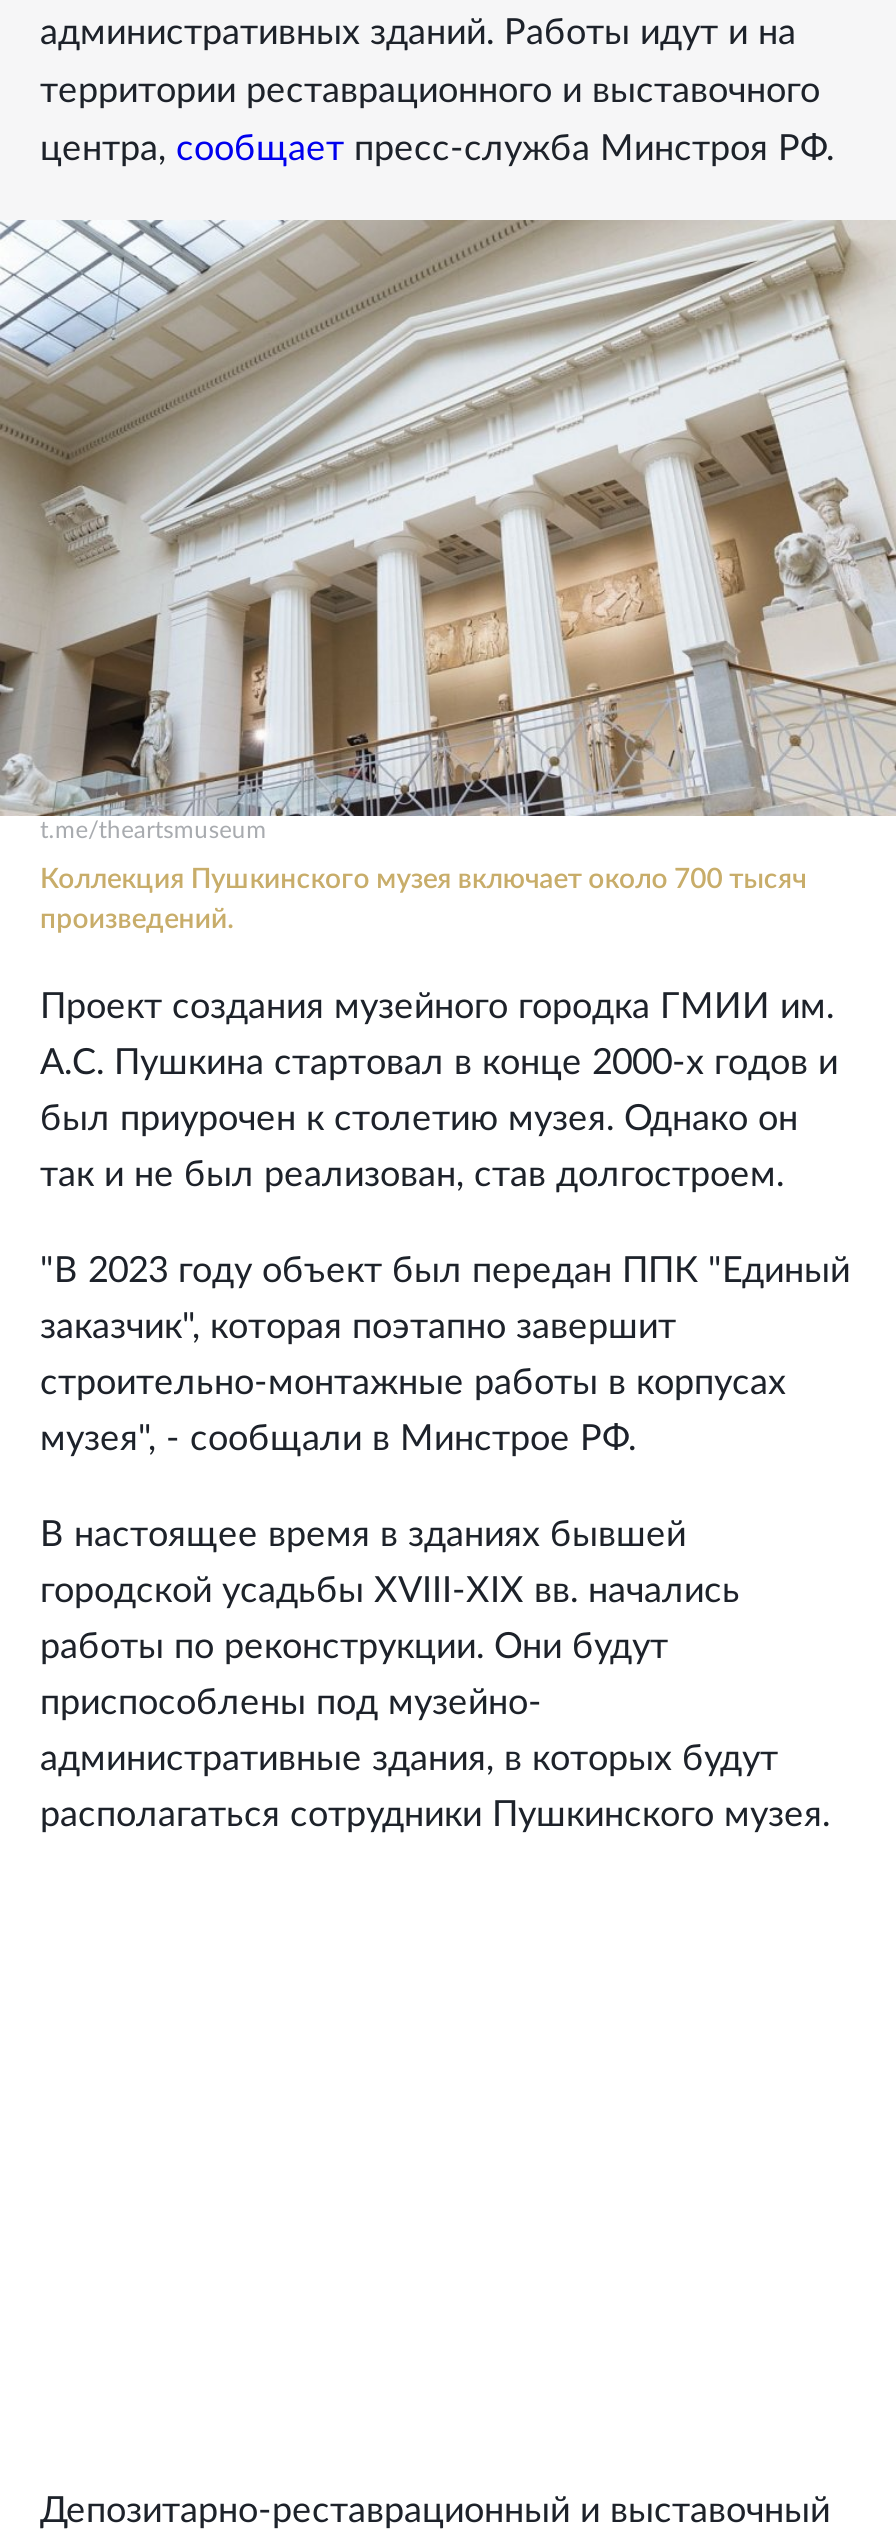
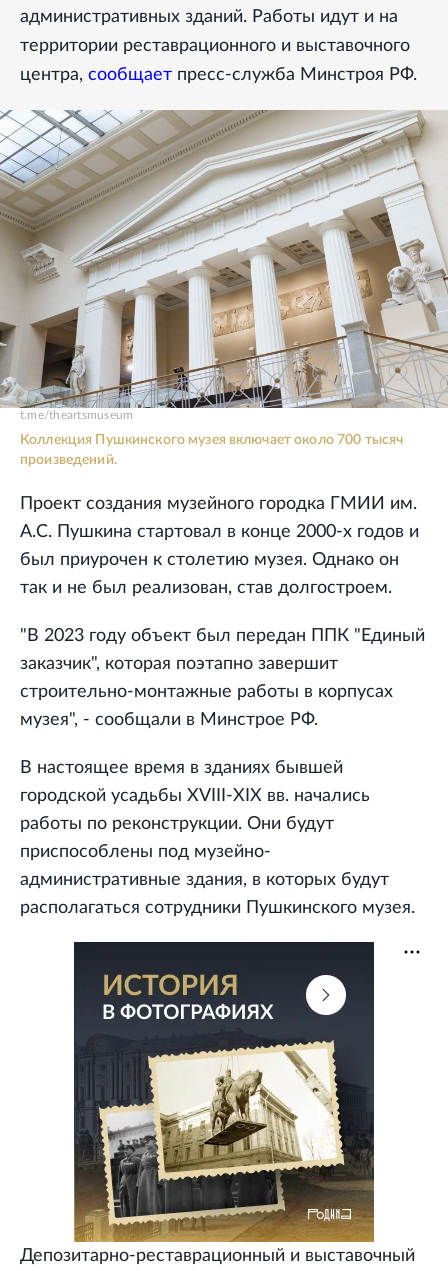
+ [image]
